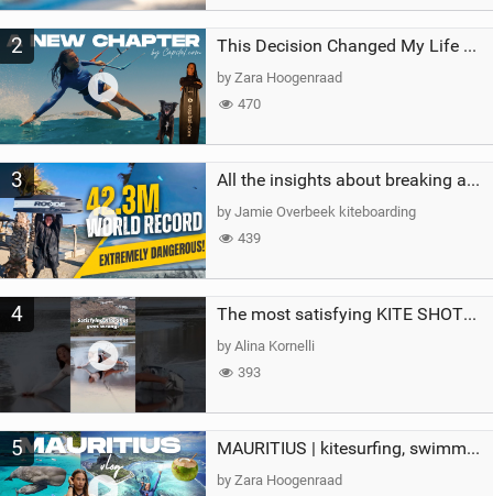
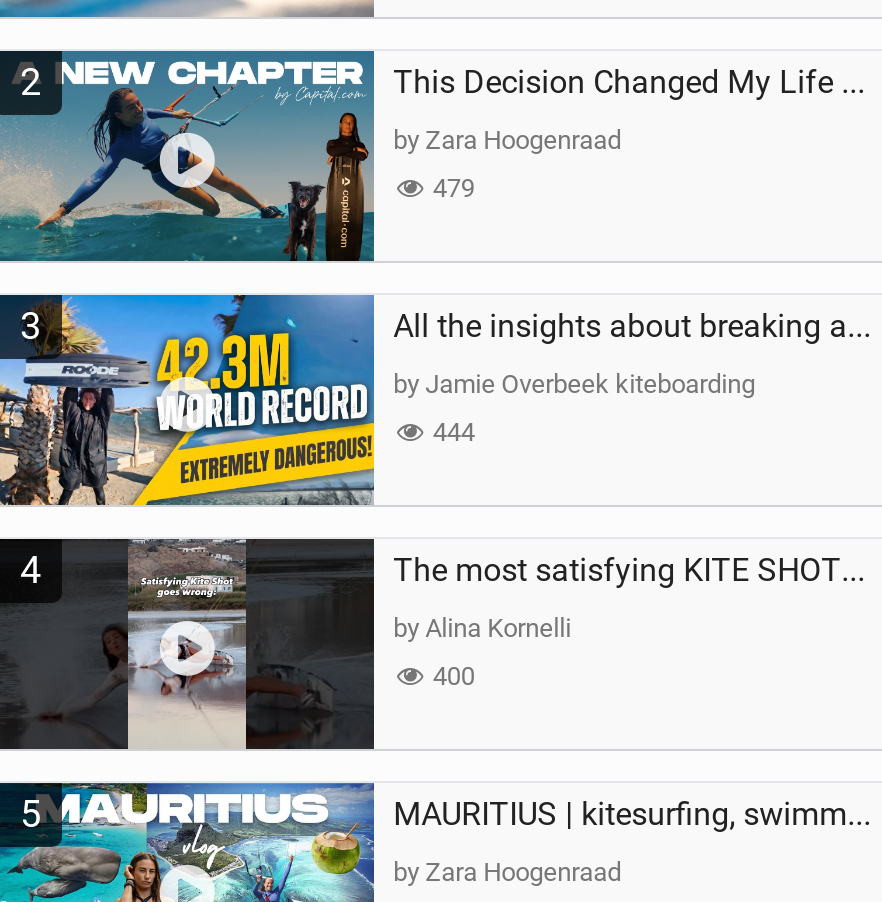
- 470
+ 479

- 439
+ 444

- 393
+ 400
